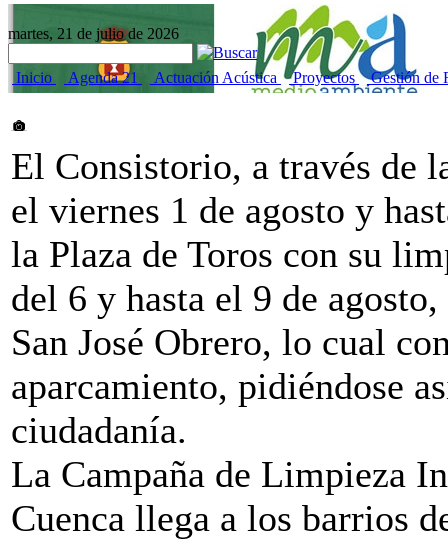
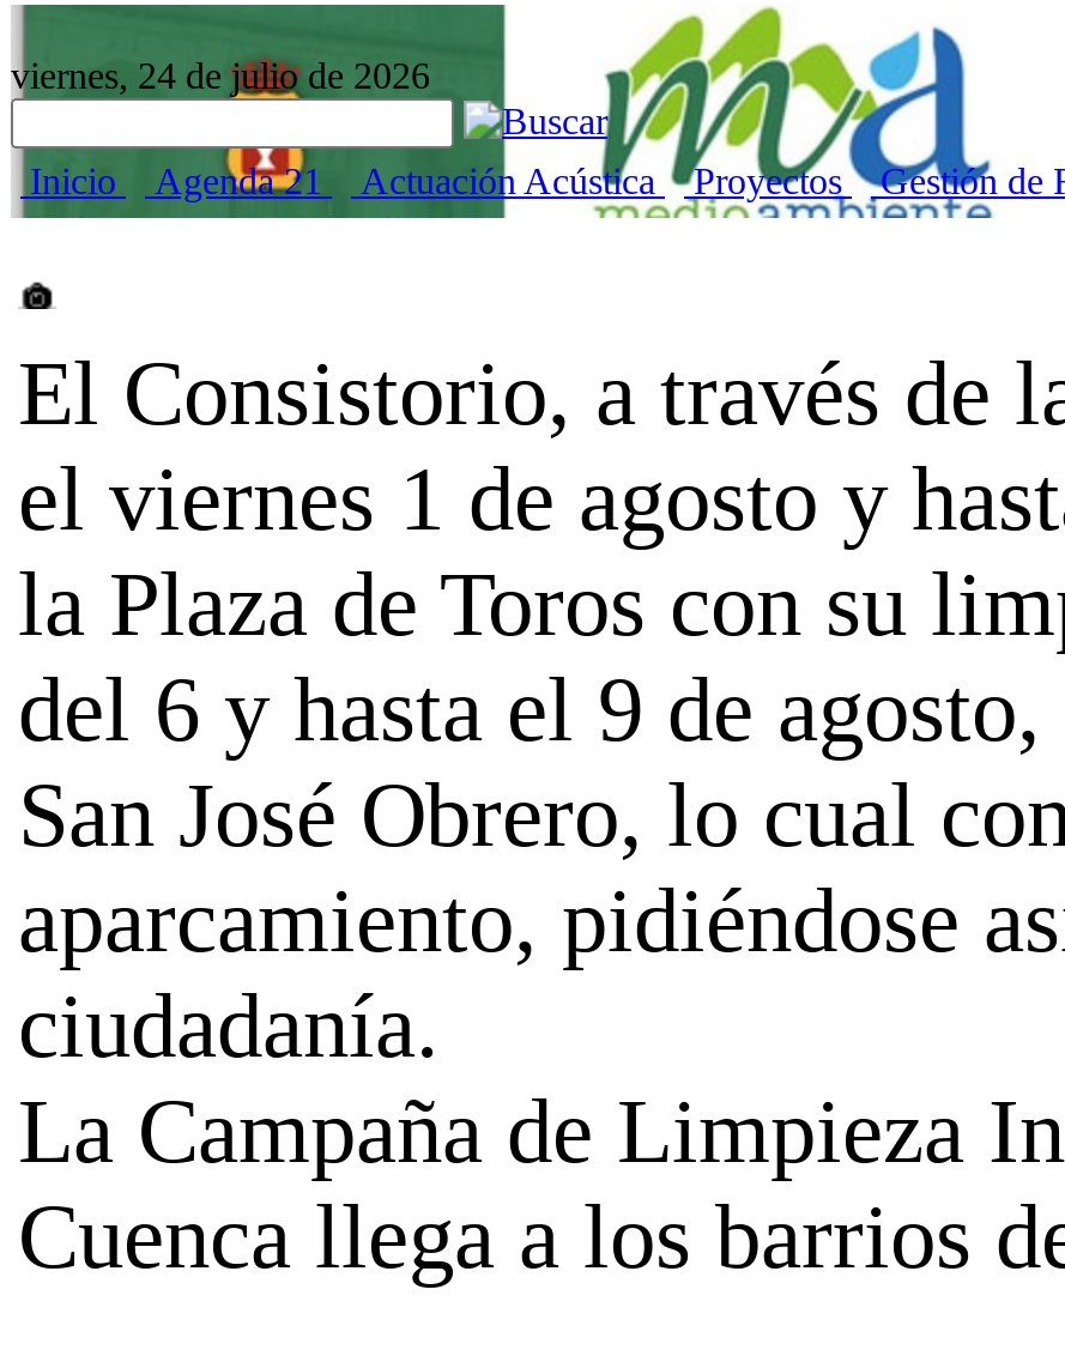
- martes, 21 de julio de 2026
+ viernes, 24 de julio de 2026
